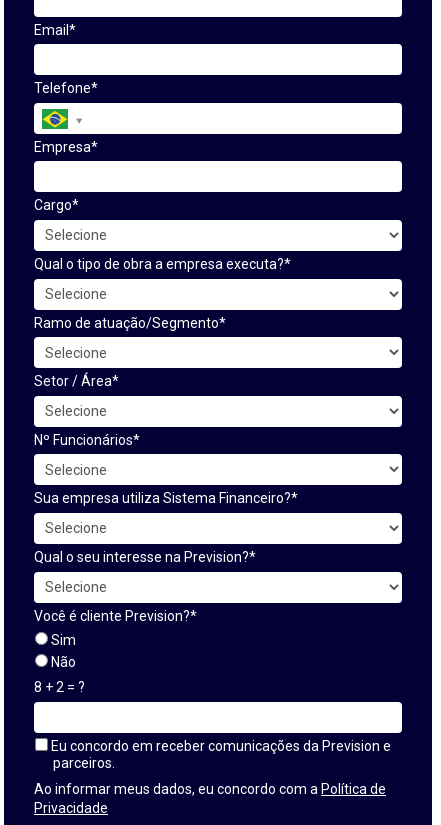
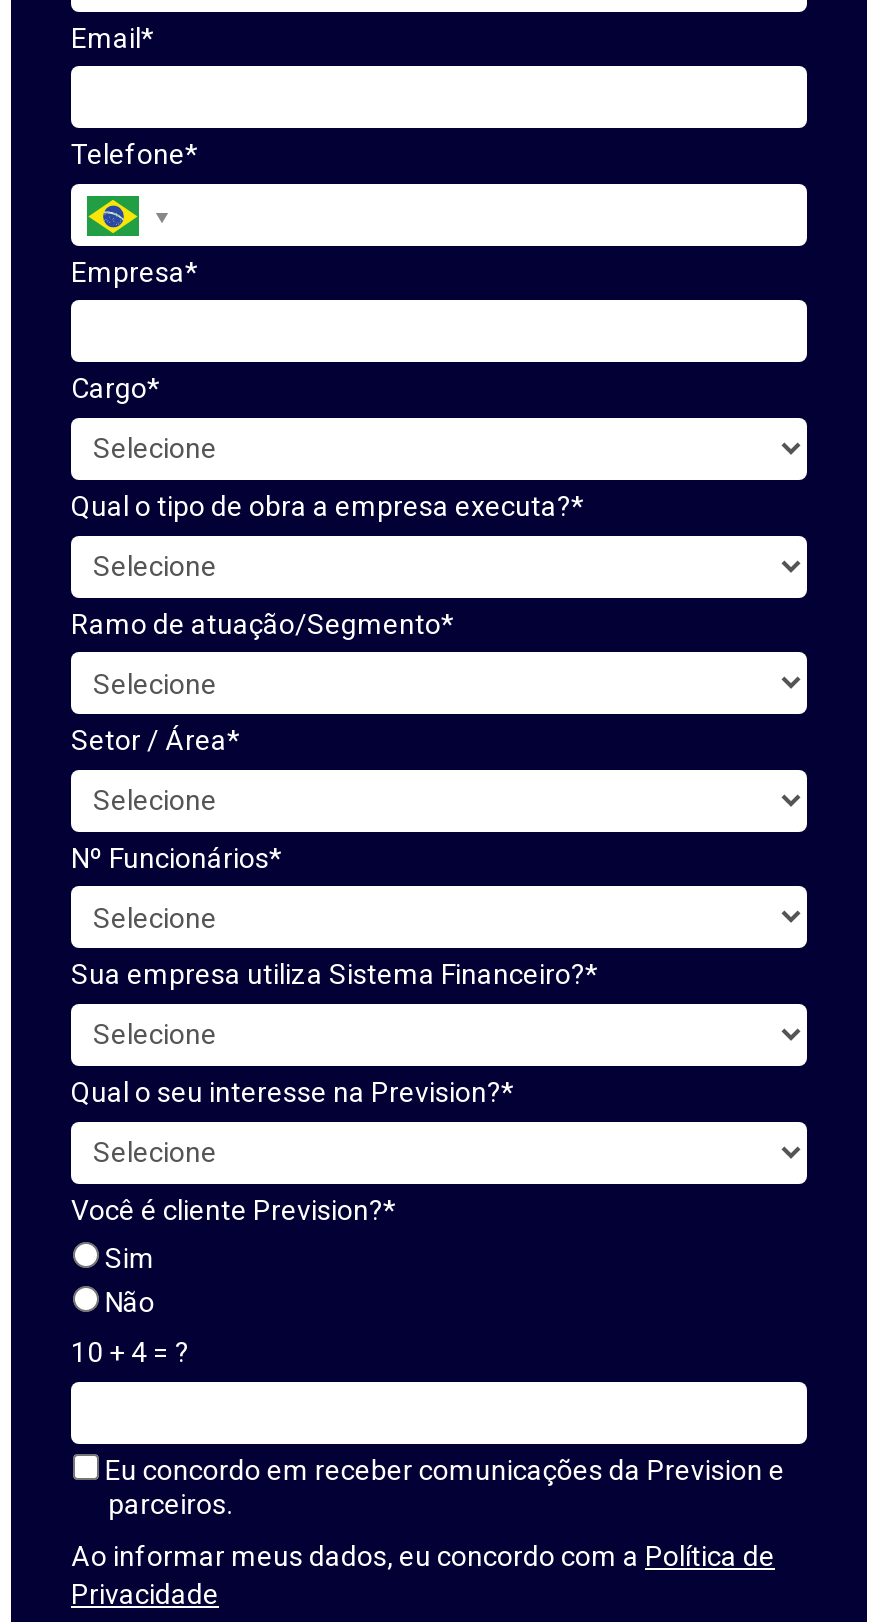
- 8 + 2 = ?
+ 10 + 4 = ?
